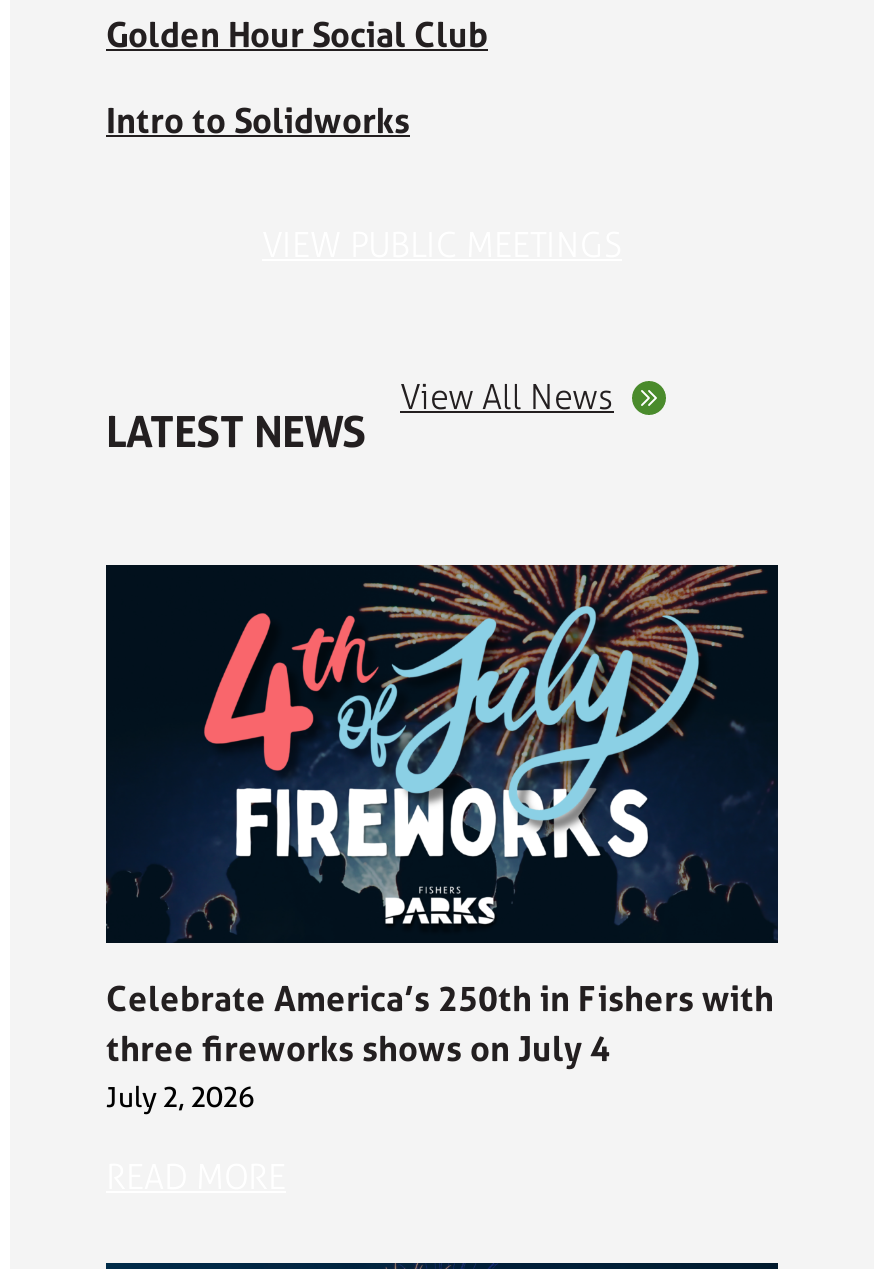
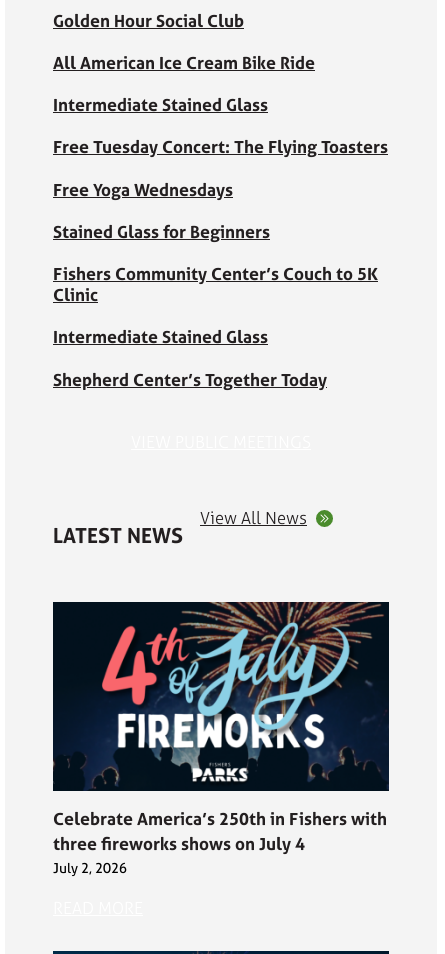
- Intro to Solidworks
+ All American Ice Cream Bike Ride
+ Intermediate Stained Glass
+ Free Tuesday Concert: The Flying Toasters
+ Free Yoga Wednesdays
+ Stained Glass for Beginners
+ Fishers Community Center’s Couch to 5K
+ Clinic
+ Intermediate Stained Glass
+ Shepherd Center’s Together Today
